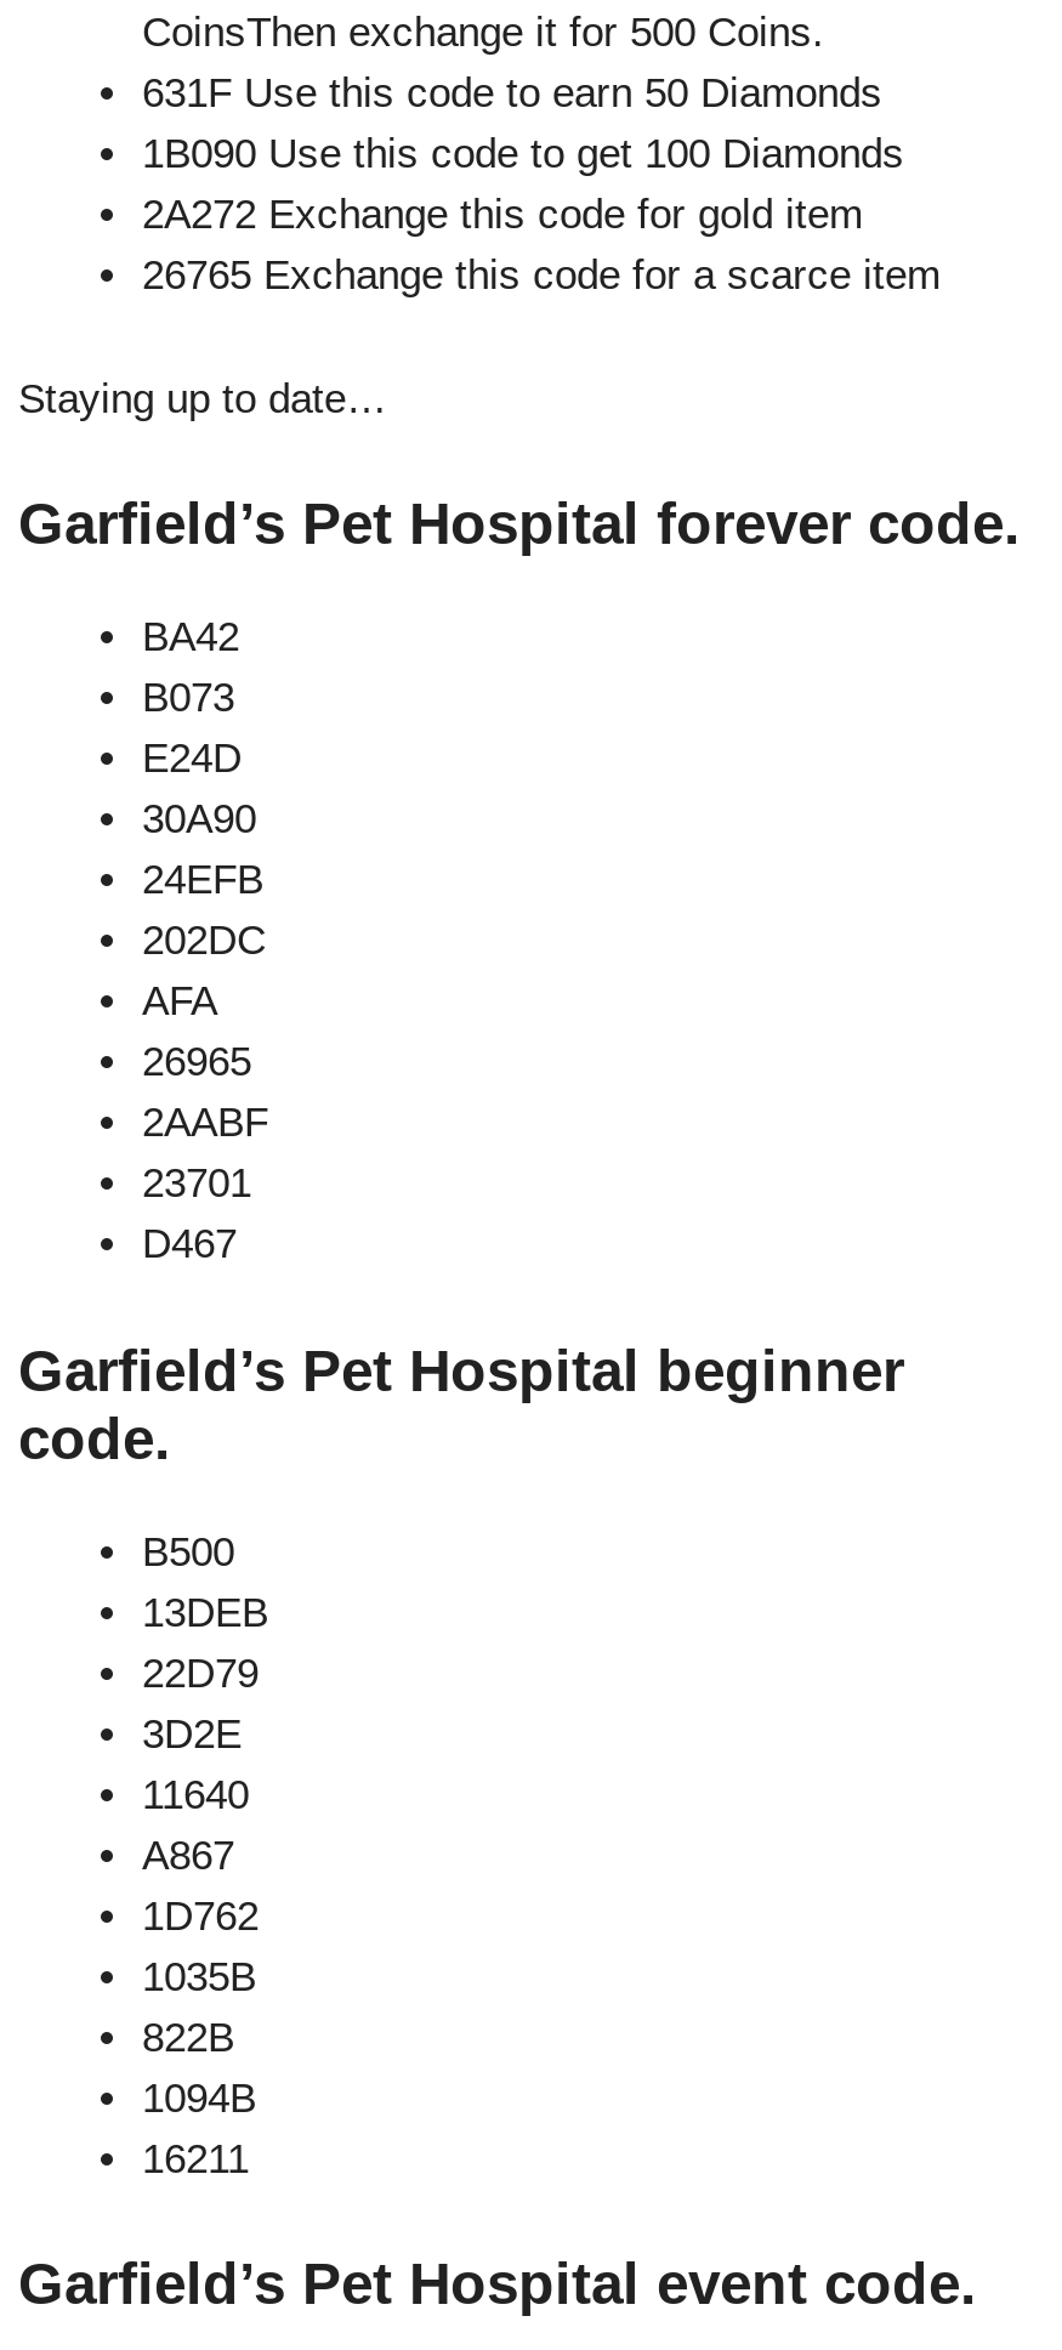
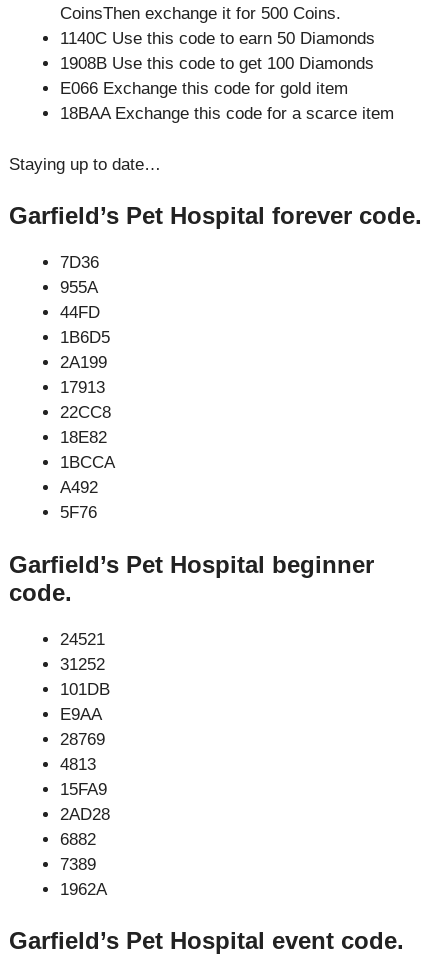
- 631F Use this code to earn 50 Diamonds
+ 1140C Use this code to earn 50 Diamonds

- 1B090 Use this code to get 100 Diamonds
+ 1908B Use this code to get 100 Diamonds

- 2A272 Exchange this code for gold item
+ E066 Exchange this code for gold item

- 26765 Exchange this code for a scarce item
+ 18BAA Exchange this code for a scarce item

- BA42
- B073
- E24D
- 30A90
- 24EFB
- 202DC
- AFA
- 26965
- 2AABF
- 23701
- D467
+ 7D36
+ 955A
+ 44FD
+ 1B6D5
+ 2A199
+ 17913
+ 22CC8
+ 18E82
+ 1BCCA
+ A492
+ 5F76

- B500
- 13DEB
- 22D79
- 3D2E
- 11640
- A867
- 1D762
- 1035B
- 822B
- 1094B
- 16211
+ 24521
+ 31252
+ 101DB
+ E9AA
+ 28769
+ 4813
+ 15FA9
+ 2AD28
+ 6882
+ 7389
+ 1962A
